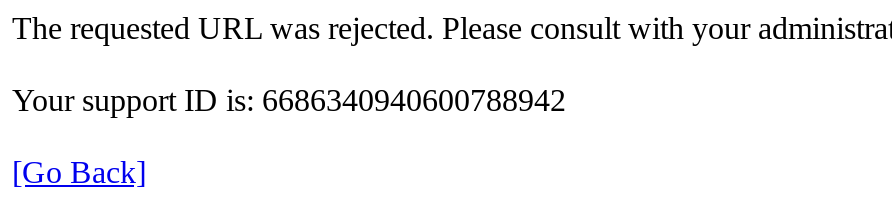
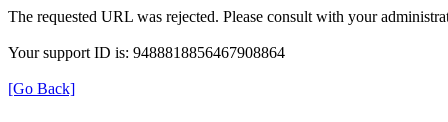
- Your support ID is: 6686340940600788942
+ Your support ID is: 9488818856467908864
